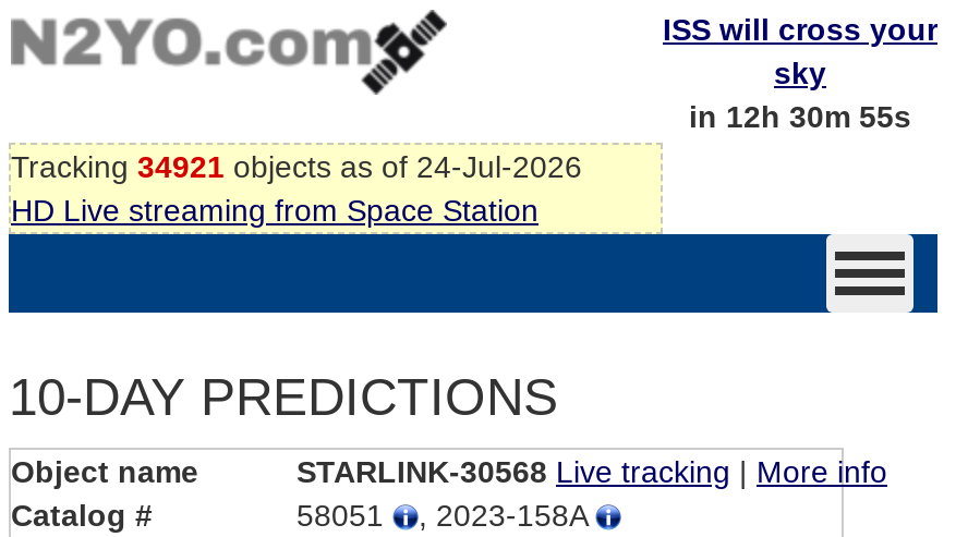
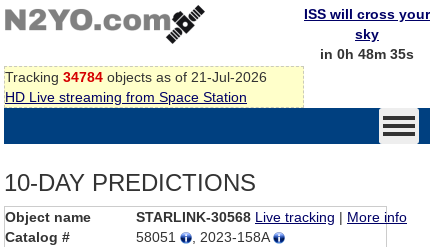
- in 12h 30m 55s
+ in 0h 48m 35s

- Tracking 34921 objects as of 24-Jul-2026
+ Tracking 34784 objects as of 21-Jul-2026
